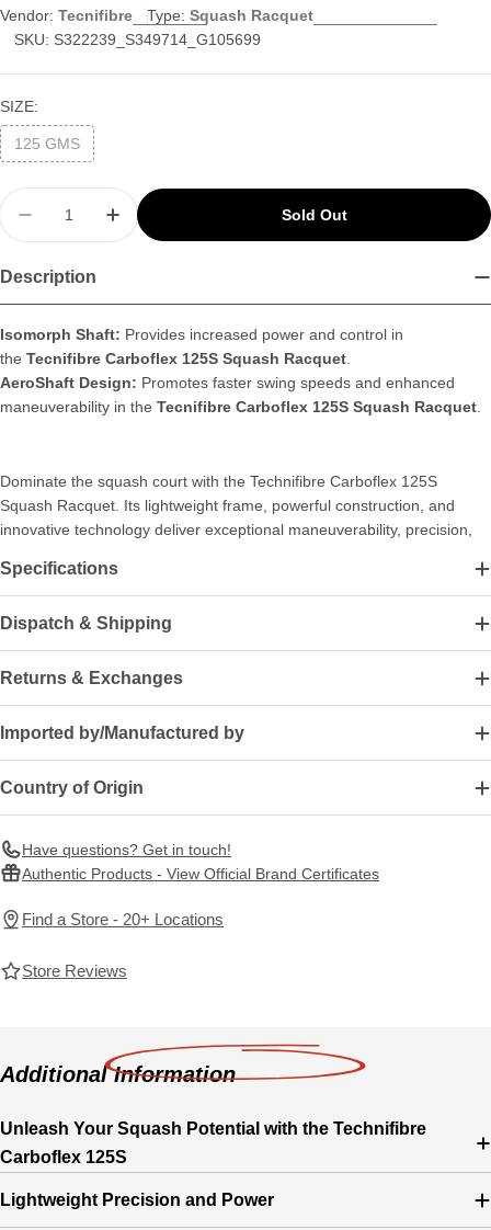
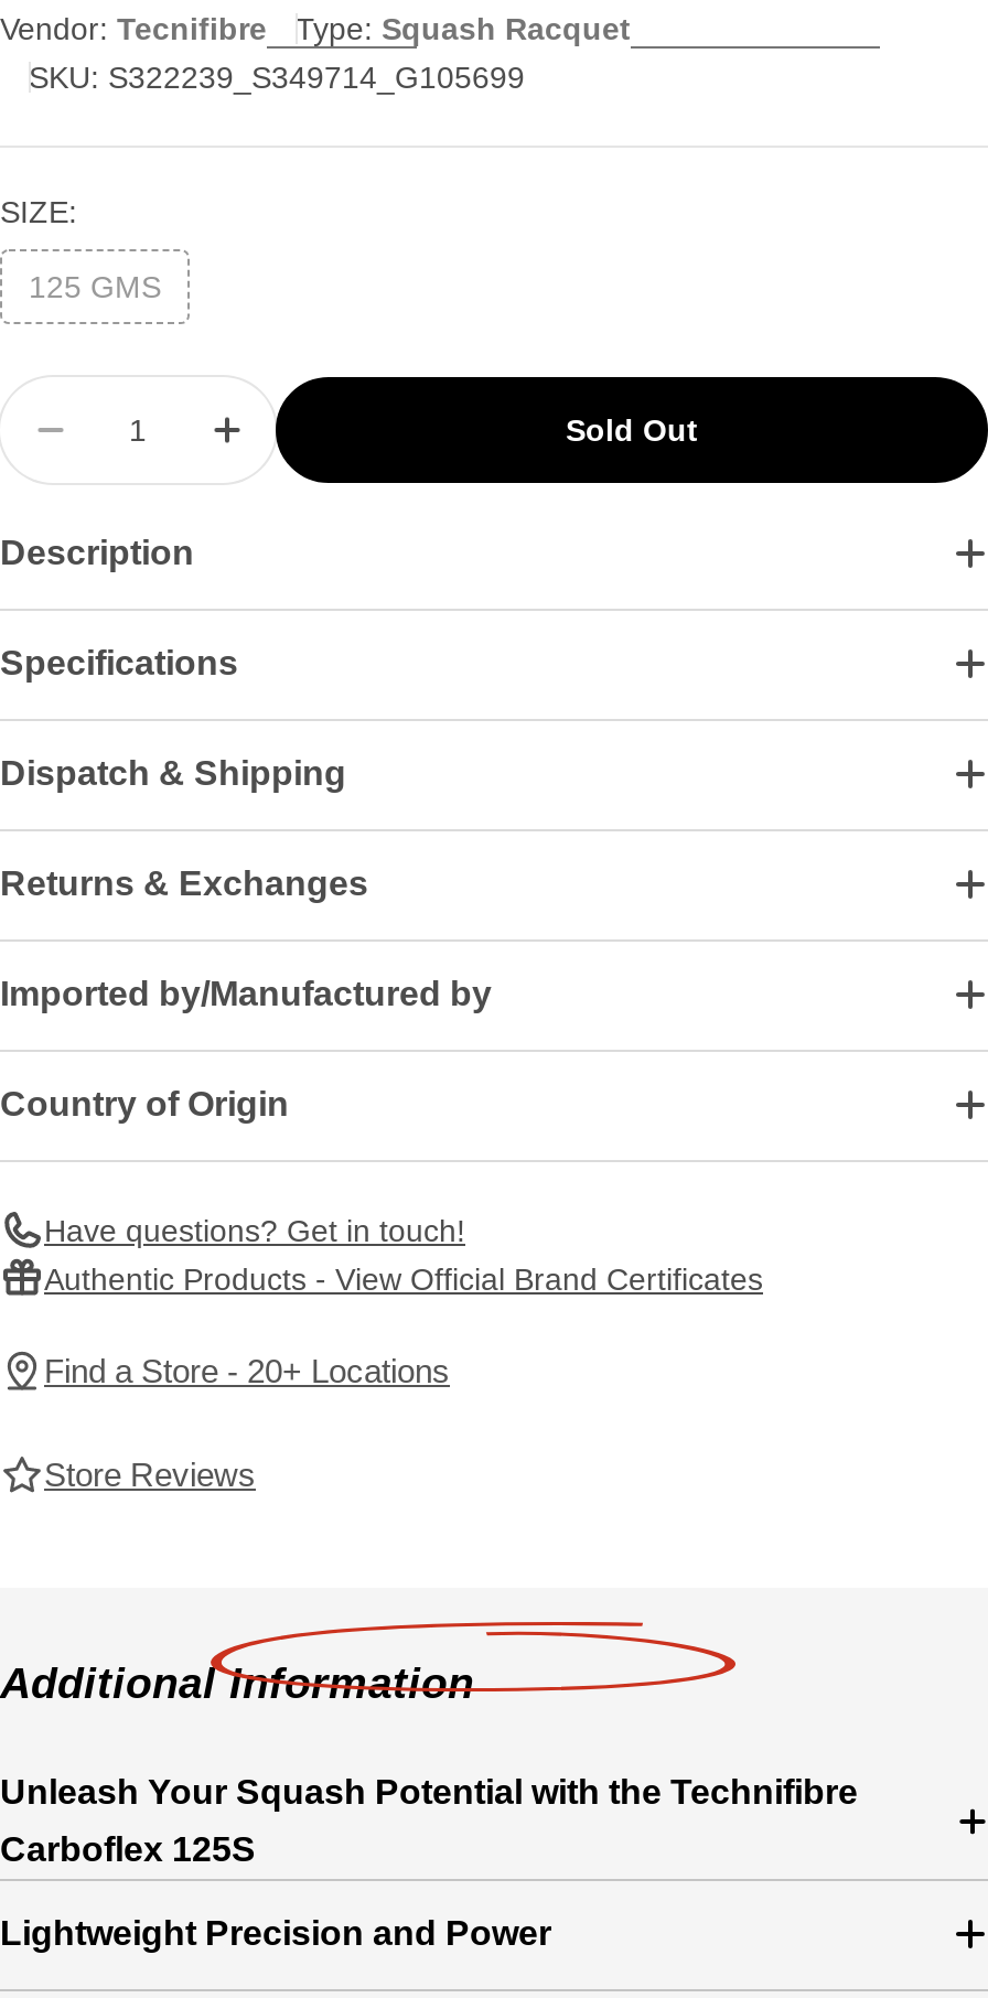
- Isomorph Shaft: Provides increased power and control in
- the Tecnifibre Carboflex 125S Squash Racquet.
- AeroShaft Design: Promotes faster swing speeds and enhanced
- maneuverability in the Tecnifibre Carboflex 125S Squash Racquet.

- Dominate the squash court with the Technifibre Carboflex 125S
- Squash Racquet. Its lightweight frame, powerful construction, and
- innovative technology deliver exceptional maneuverability, precision,
